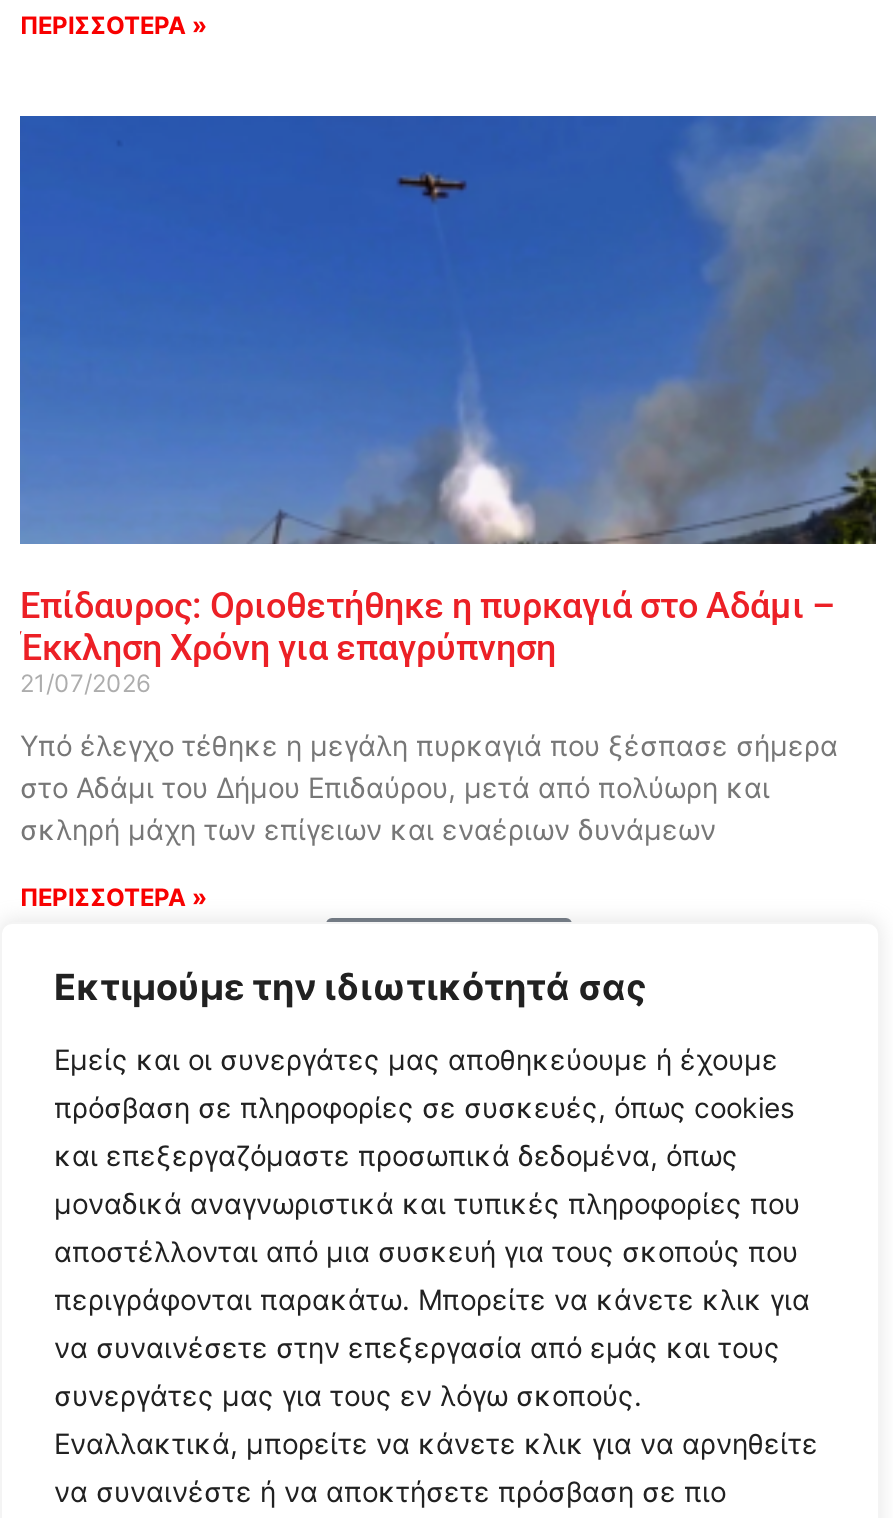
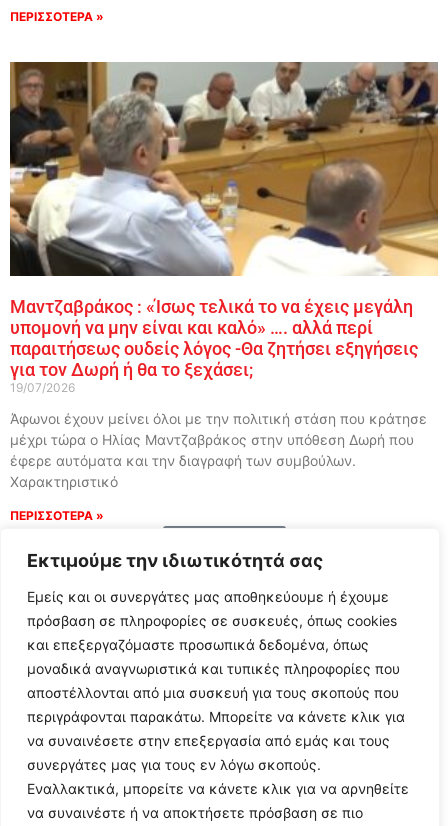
- [image]
- Επίδαυρος: Οριοθετήθηκε η πυρκαγιά στο Αδάμι –
- Έκκληση Χρόνη για επαγρύπνηση
- 21/07/2026
+ [image]
+ Μαντζαβράκος : «Ίσως τελικά το να έχεις μεγάλη
+ υπομονή να μην είναι και καλό» …. αλλά περί
+ παραιτήσεως ουδείς λόγος -Θα ζητήσει εξηγήσεις
+ για τον Δωρή ή θα το ξεχάσει;
+ 19/07/2026

- Υπό έλεγχο τέθηκε η μεγάλη πυρκαγιά που ξέσπασε σήμερα
- στο Αδάμι του Δήμου Επιδαύρου, μετά από πολύωρη και
- σκληρή μάχη των επίγειων και εναέριων δυνάμεων
+ Άφωνοι έχουν μείνει όλοι με την πολιτική στάση που κράτησε
+ μέχρι τώρα ο Ηλίας Μαντζαβράκος στην υπόθεση Δωρή που
+ έφερε αυτόματα και την διαγραφή των συμβούλων.
+ Χαρακτηριστικό
